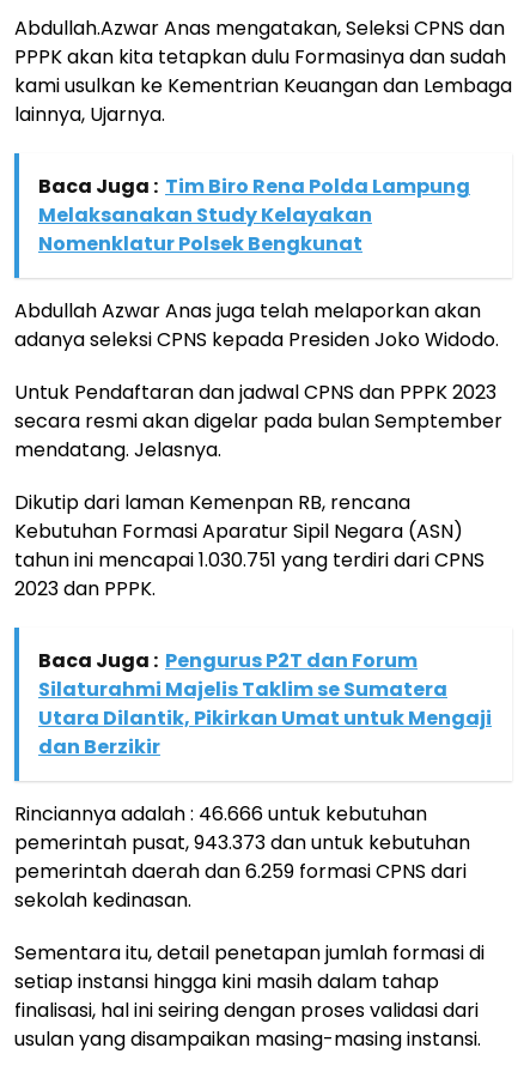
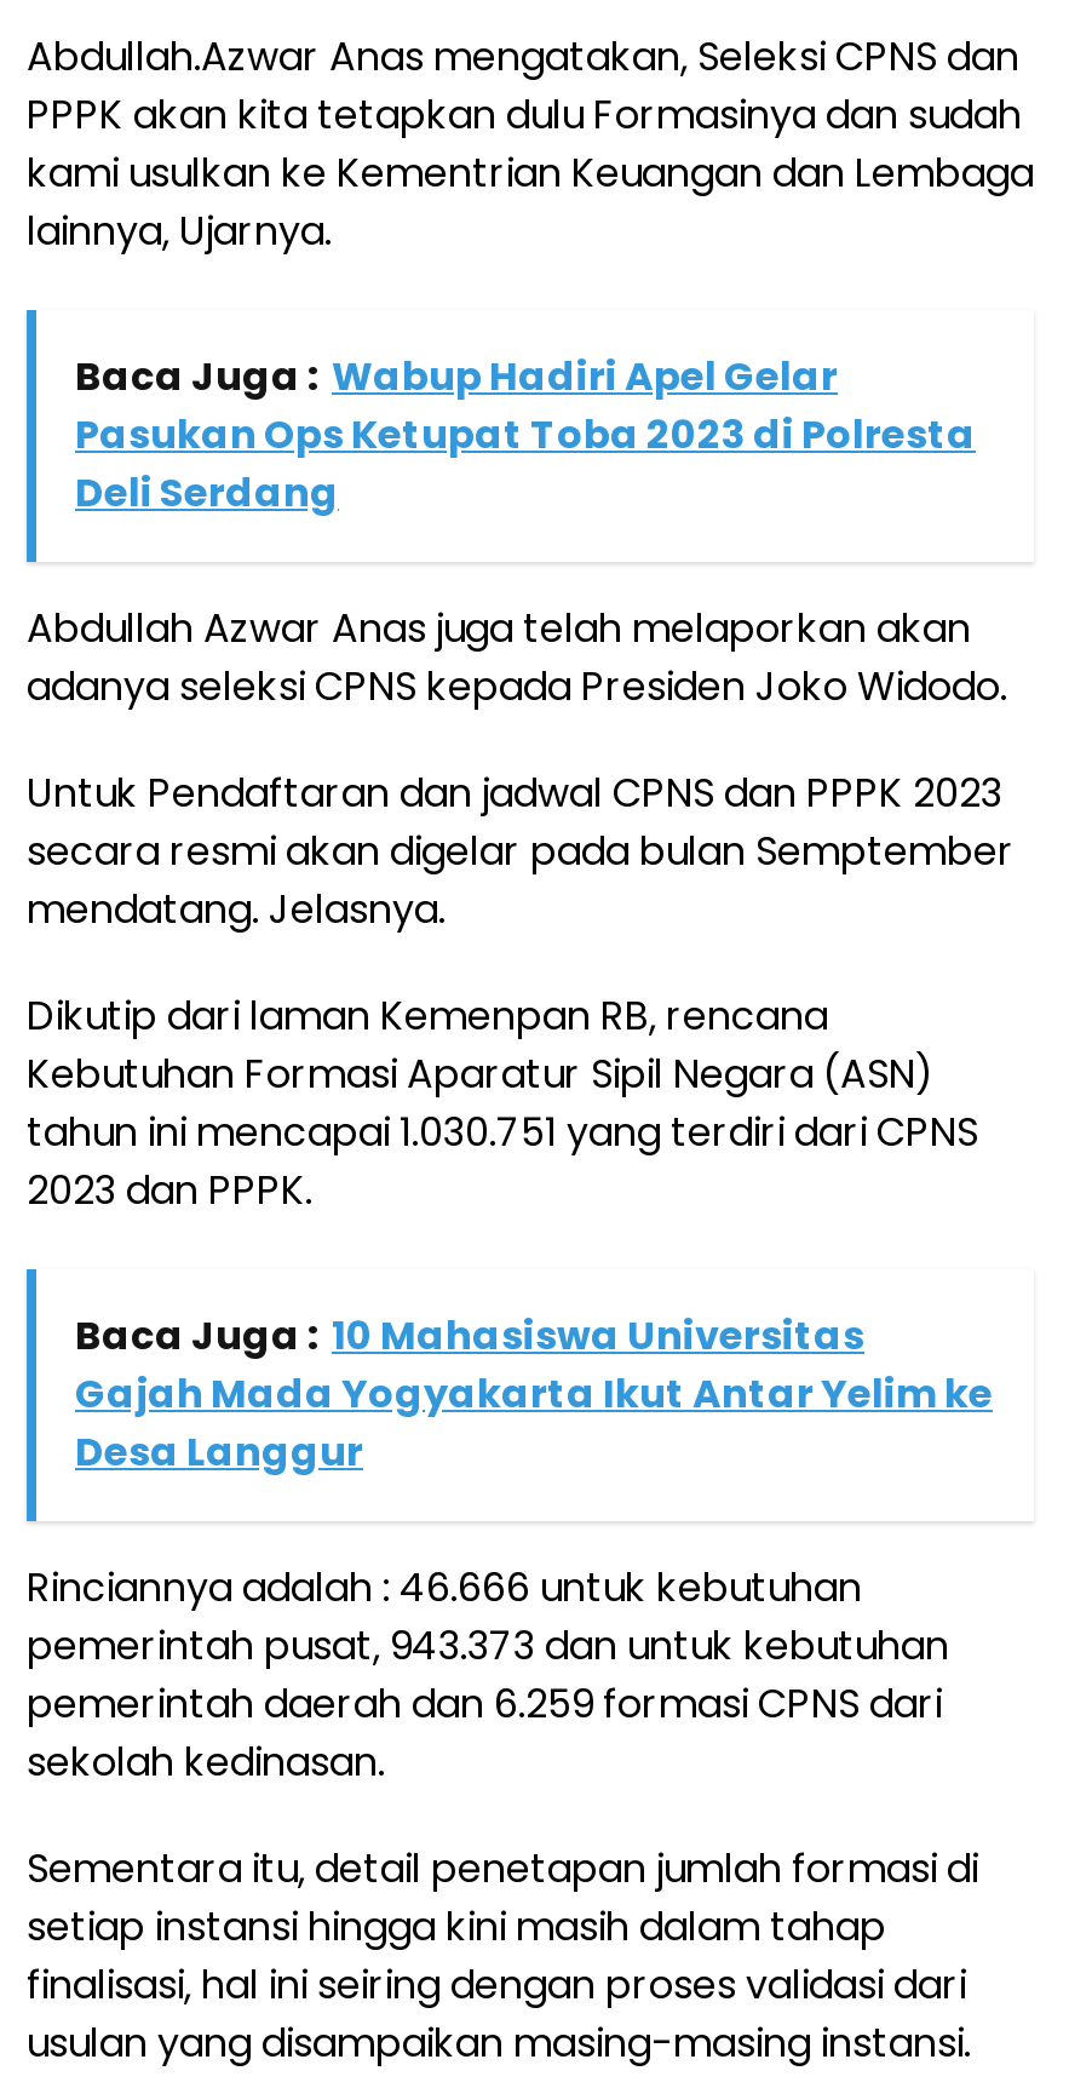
- Baca Juga : Tim Biro Rena Polda Lampung
- Melaksanakan Study Kelayakan
- Nomenklatur Polsek Bengkunat
+ Baca Juga : Wabup Hadiri Apel Gelar
+ Pasukan Ops Ketupat Toba 2023 di Polresta
+ Deli Serdang

- Baca Juga : Pengurus P2T dan Forum
- Silaturahmi Majelis Taklim se Sumatera
- Utara Dilantik, Pikirkan Umat untuk Mengaji
- dan Berzikir
+ Baca Juga : 10 Mahasiswa Universitas
+ Gajah Mada Yogyakarta Ikut Antar Yelim ke
+ Desa Langgur
